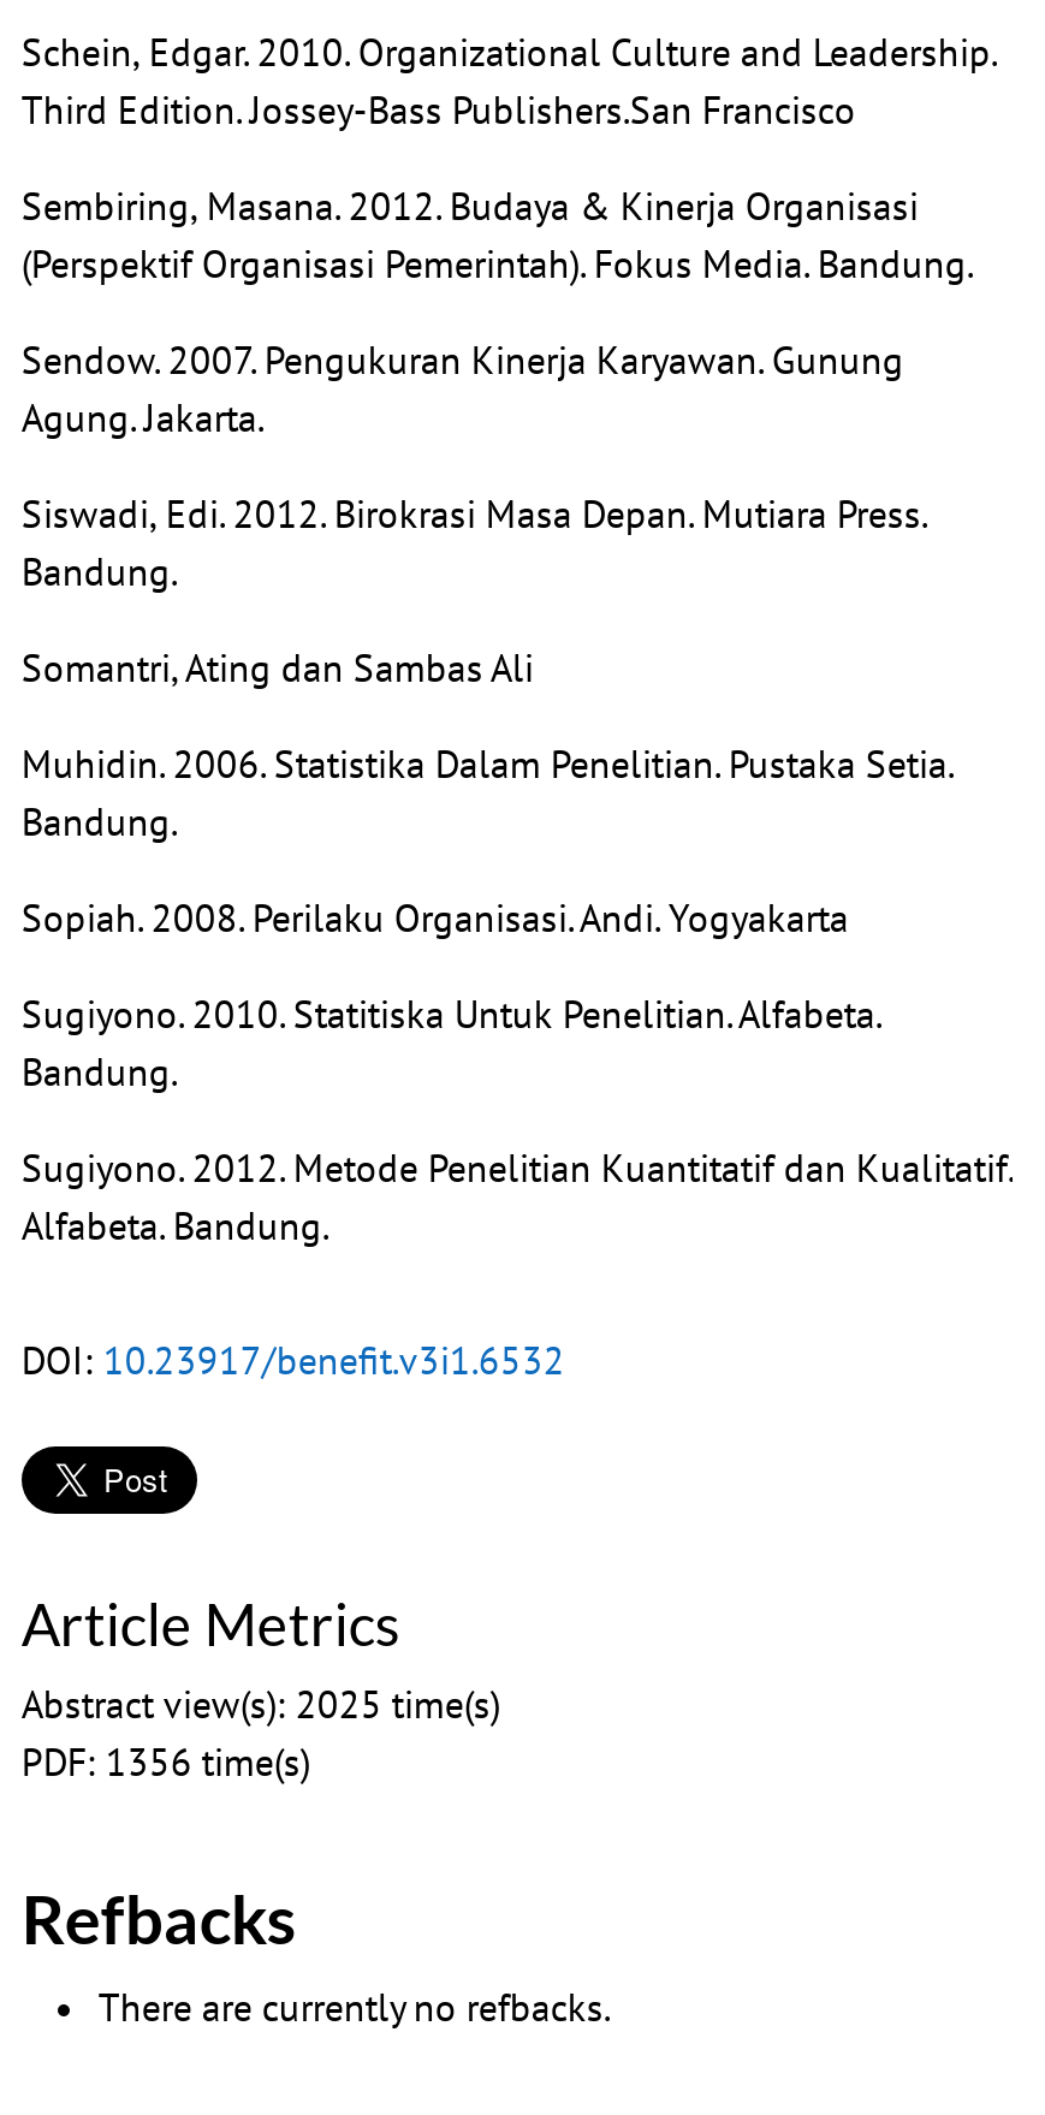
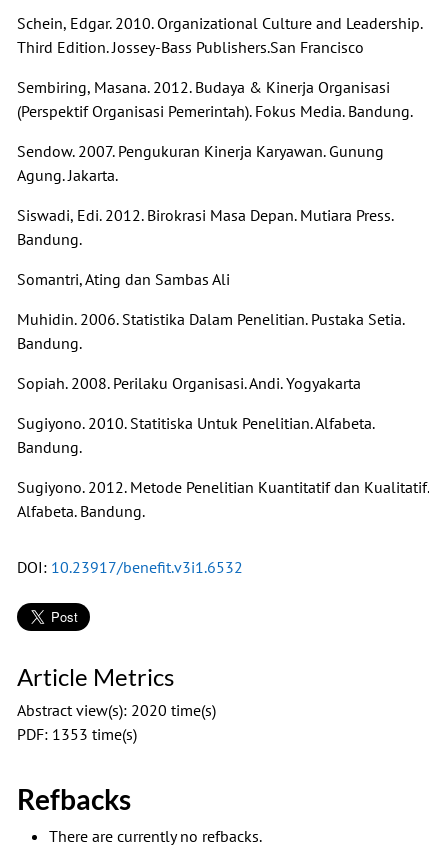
- Abstract view(s): 2025 time(s)
+ Abstract view(s): 2020 time(s)

- PDF: 1356 time(s)
+ PDF: 1353 time(s)
